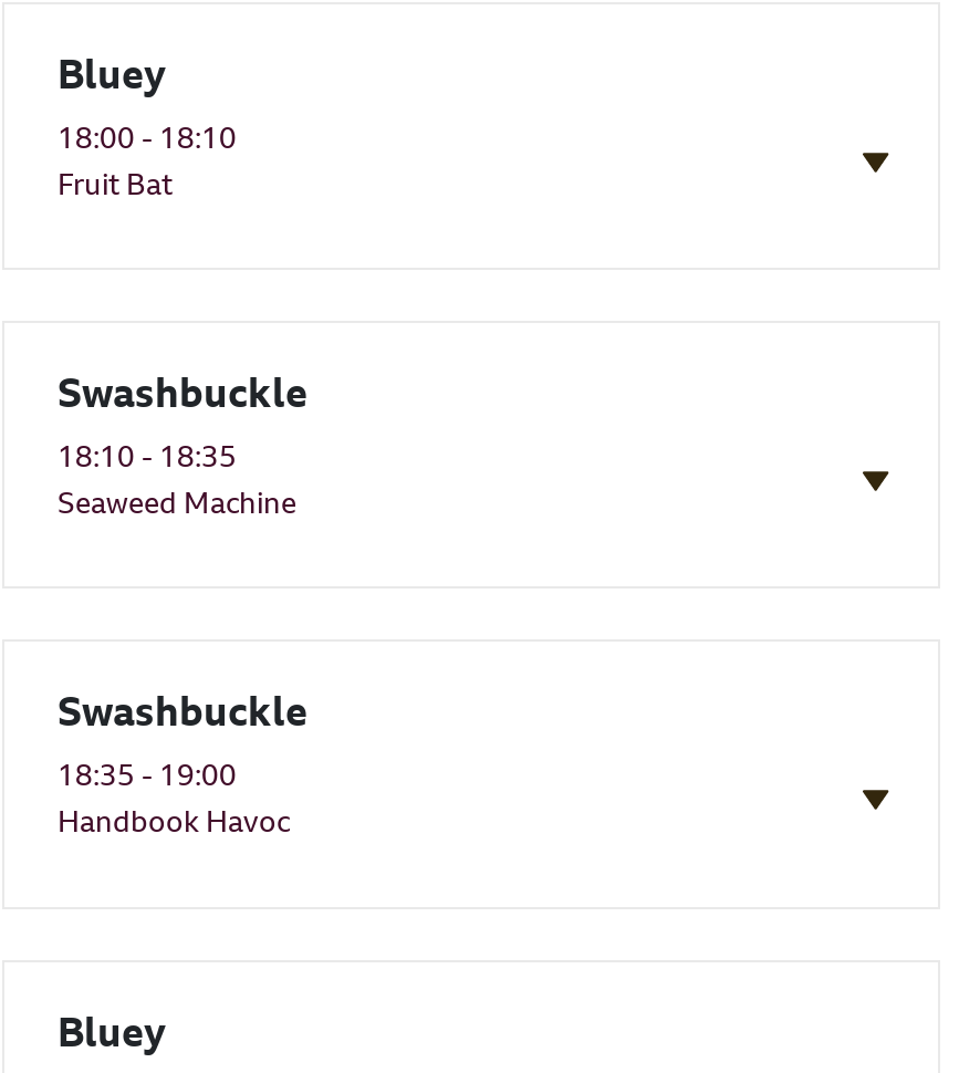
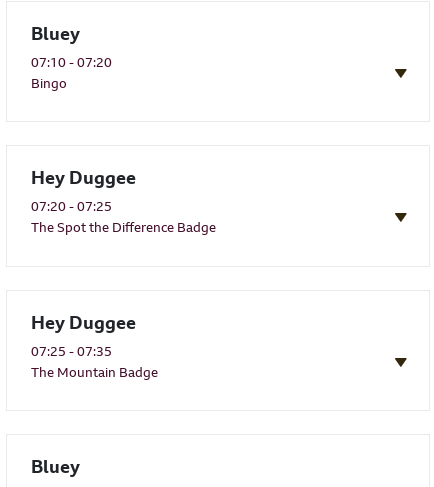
- 18:00 - 18:10
+ 07:10 - 07:20

- Fruit Bat
+ Bingo

- Swashbuckle
+ Hey Duggee

- 18:10 - 18:35
+ 07:20 - 07:25

- Seaweed Machine
+ The Spot the Difference Badge

- Swashbuckle
+ Hey Duggee

- 18:35 - 19:00
+ 07:25 - 07:35

- Handbook Havoc
+ The Mountain Badge
